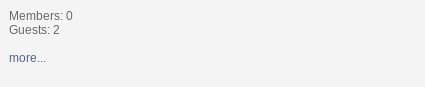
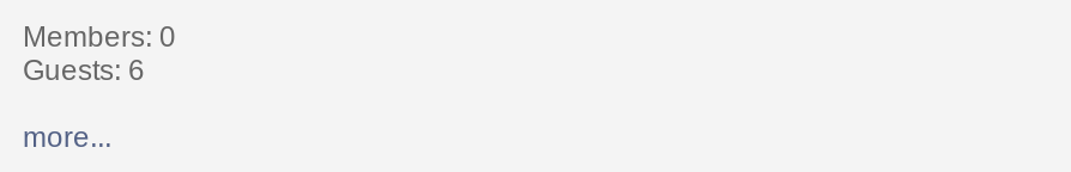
- Guests: 2
+ Guests: 6
